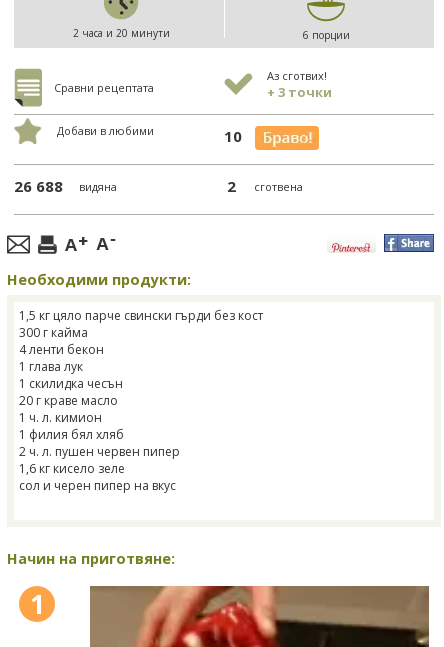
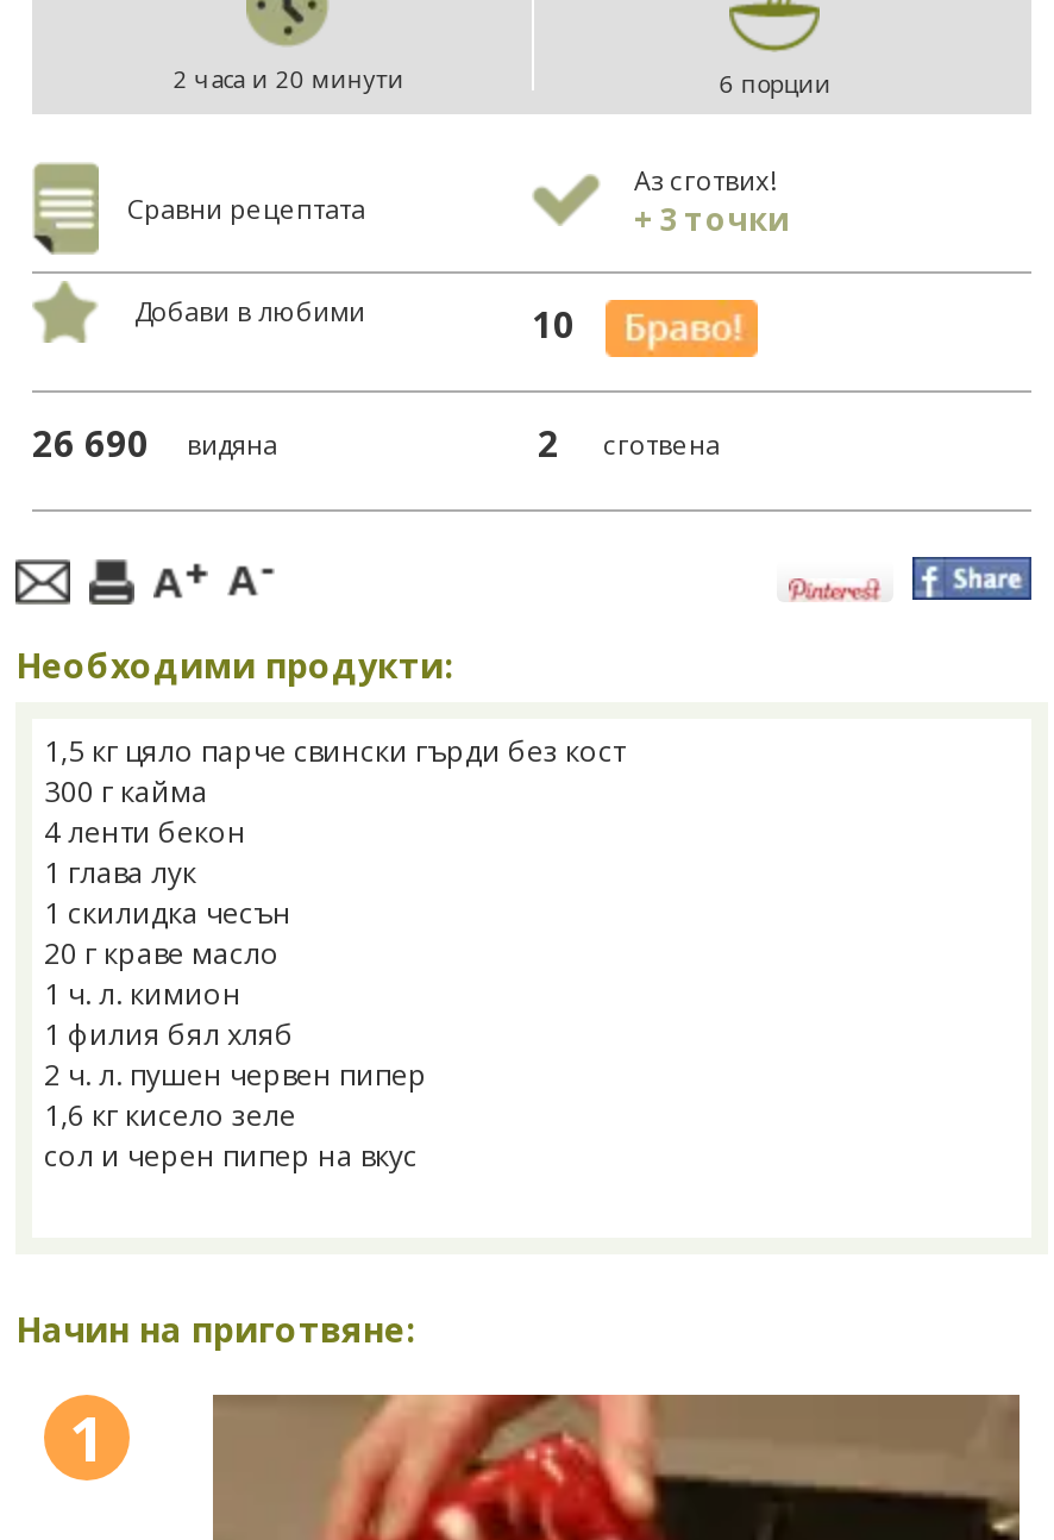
- 26 688 видяна
+ 26 690 видяна
